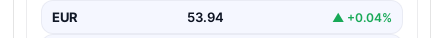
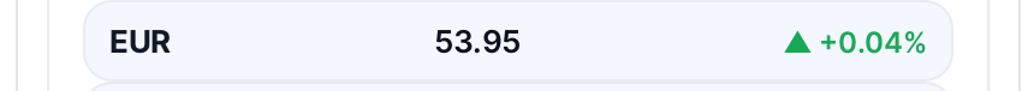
- 53.94
+ 53.95
